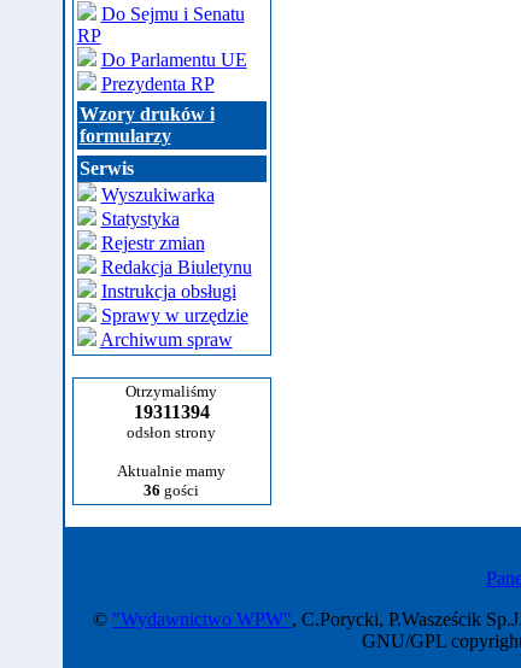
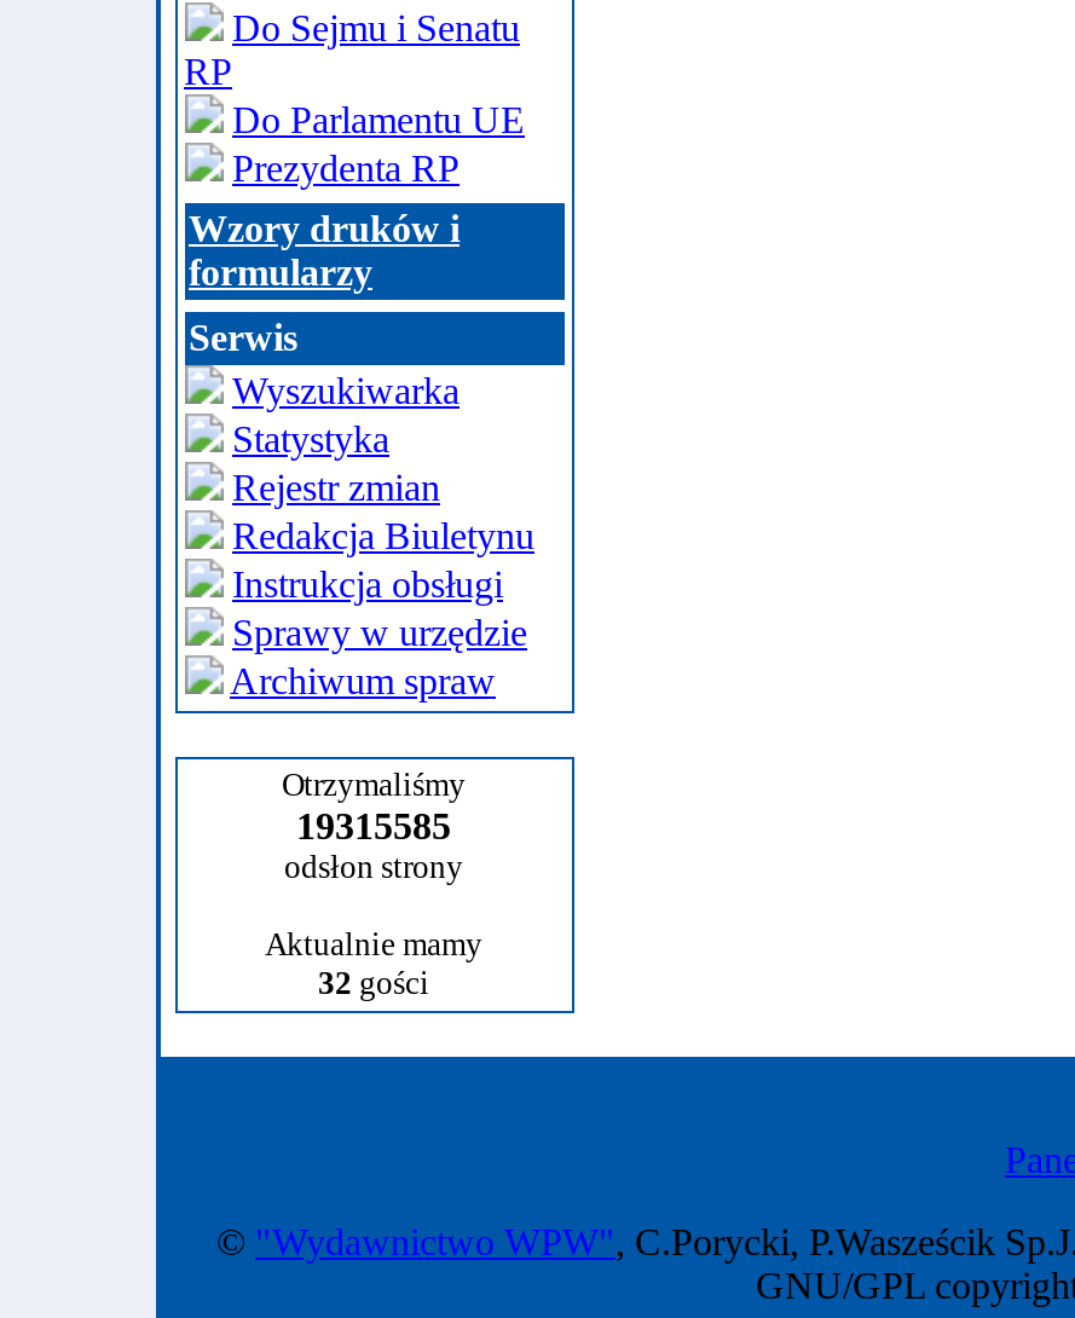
- 19311394
+ 19315585

- 36 gości
+ 32 gości
